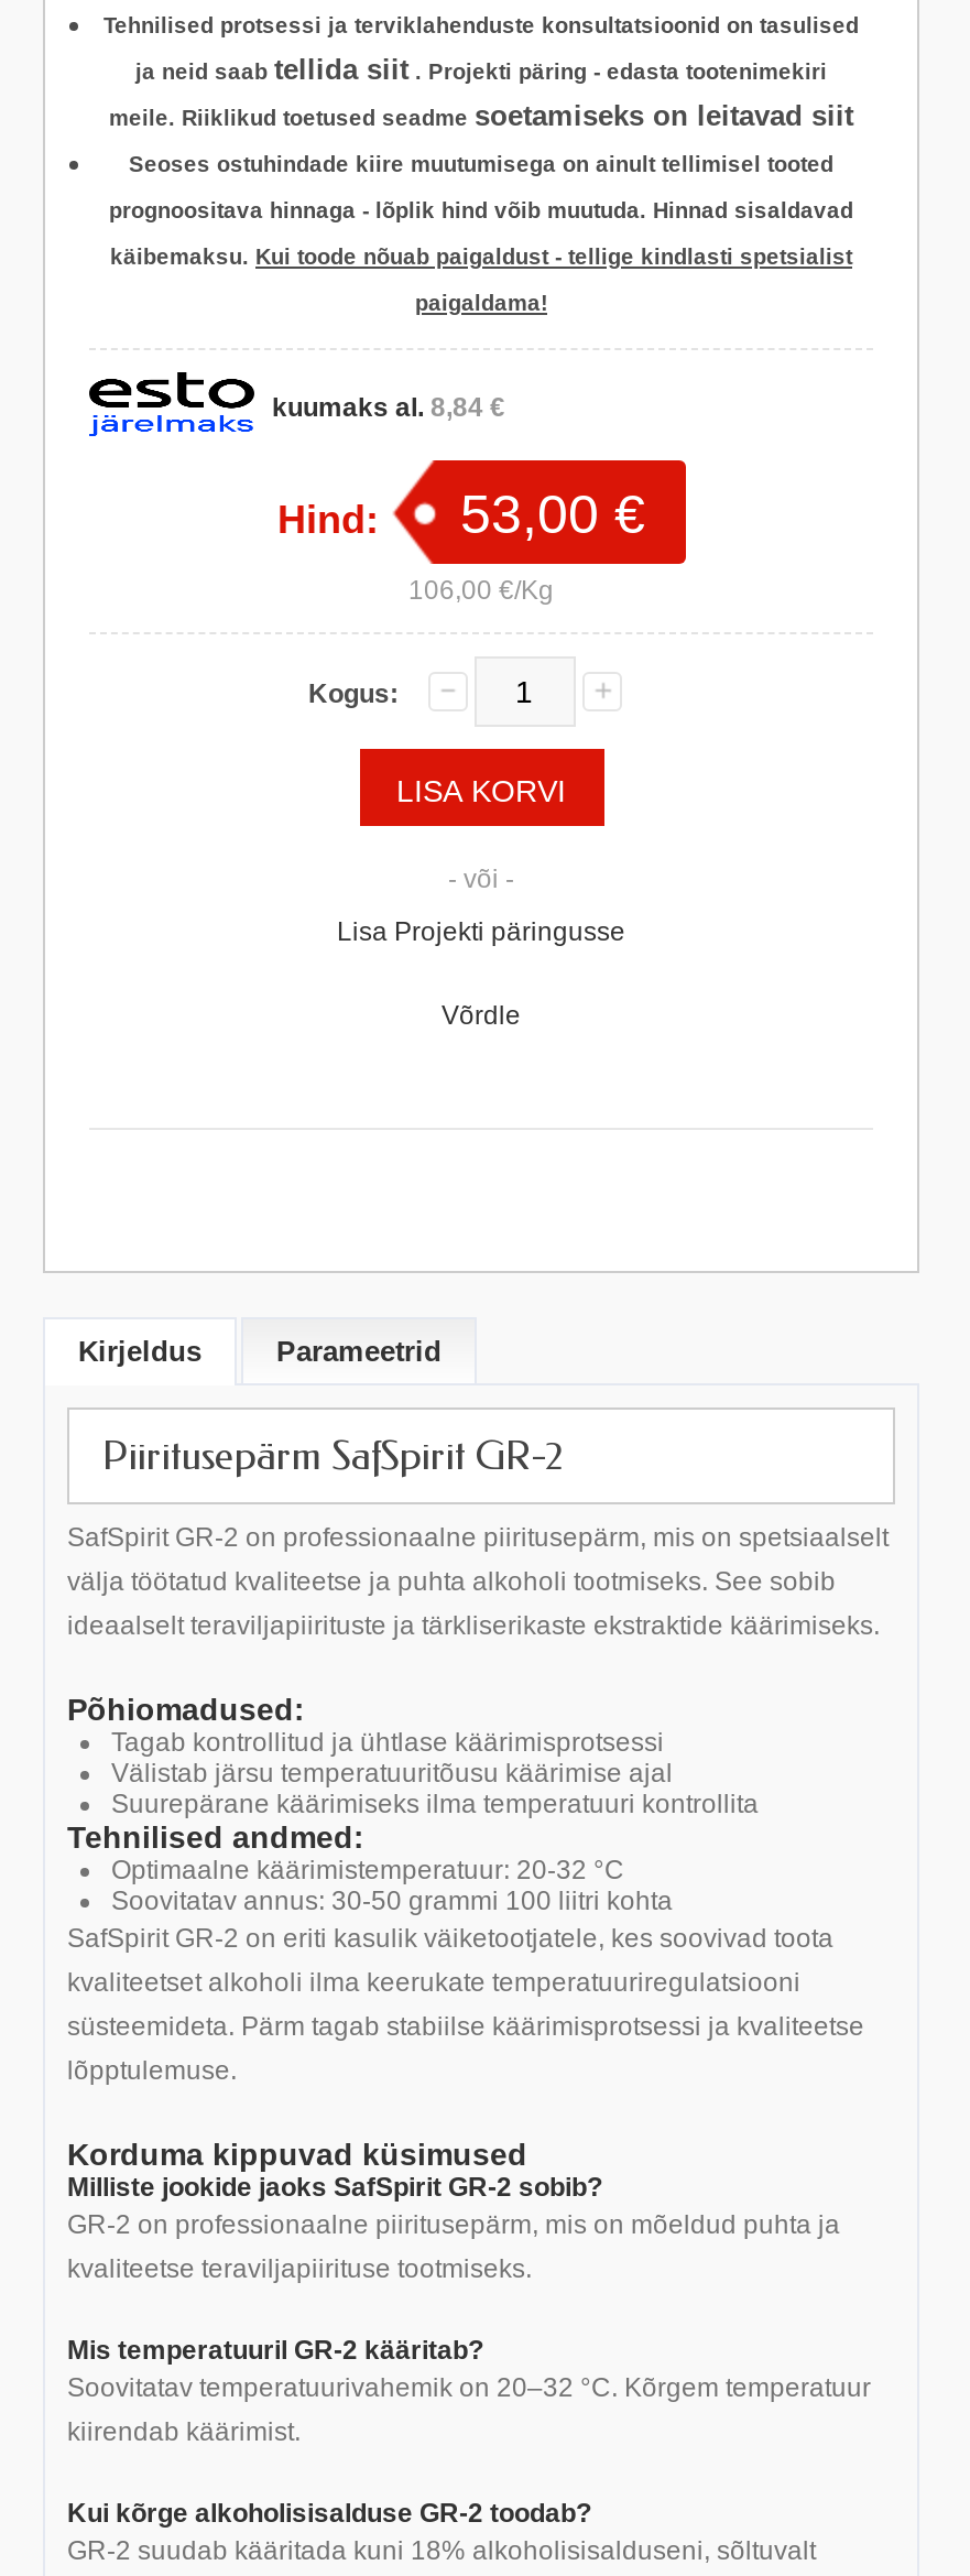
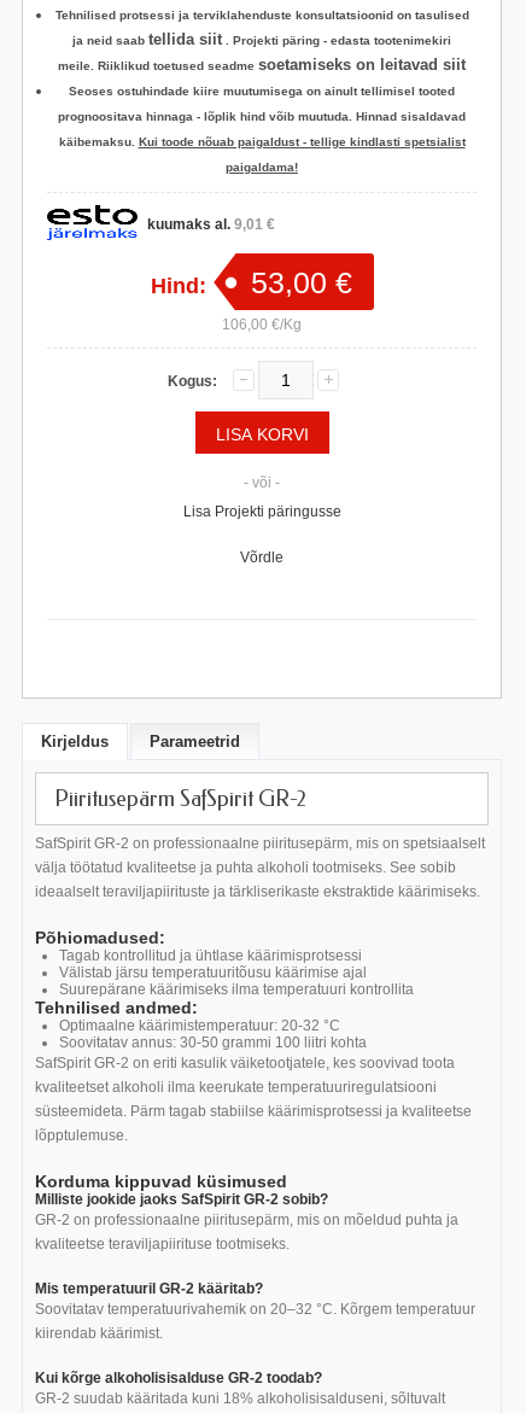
- kuumaks al. 8,84 €
+ kuumaks al. 9,01 €
